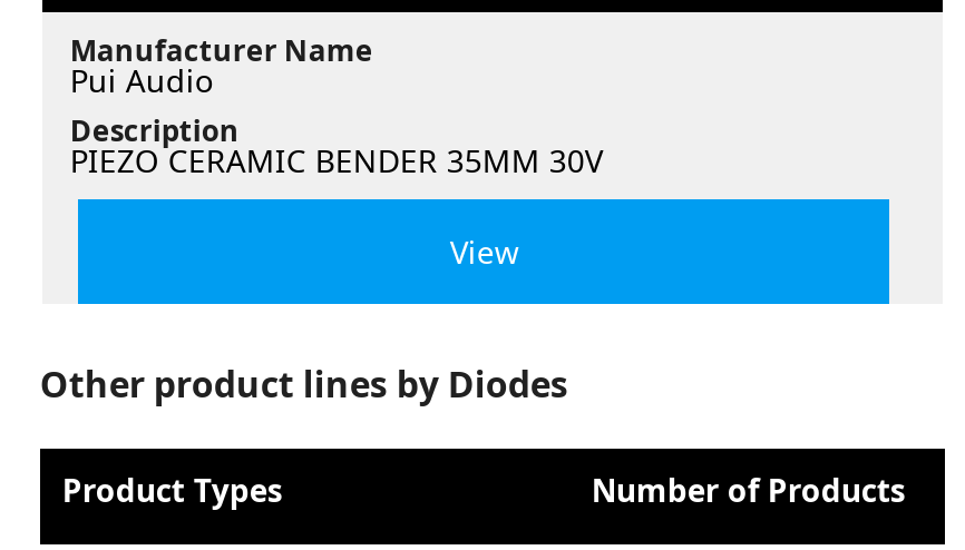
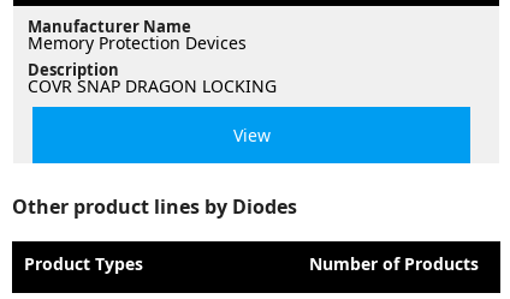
- Pui Audio
+ Memory Protection Devices

- PIEZO CERAMIC BENDER 35MM 30V
+ COVR SNAP DRAGON LOCKING
